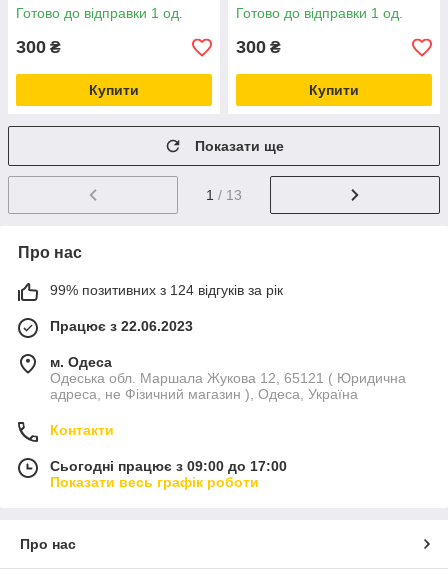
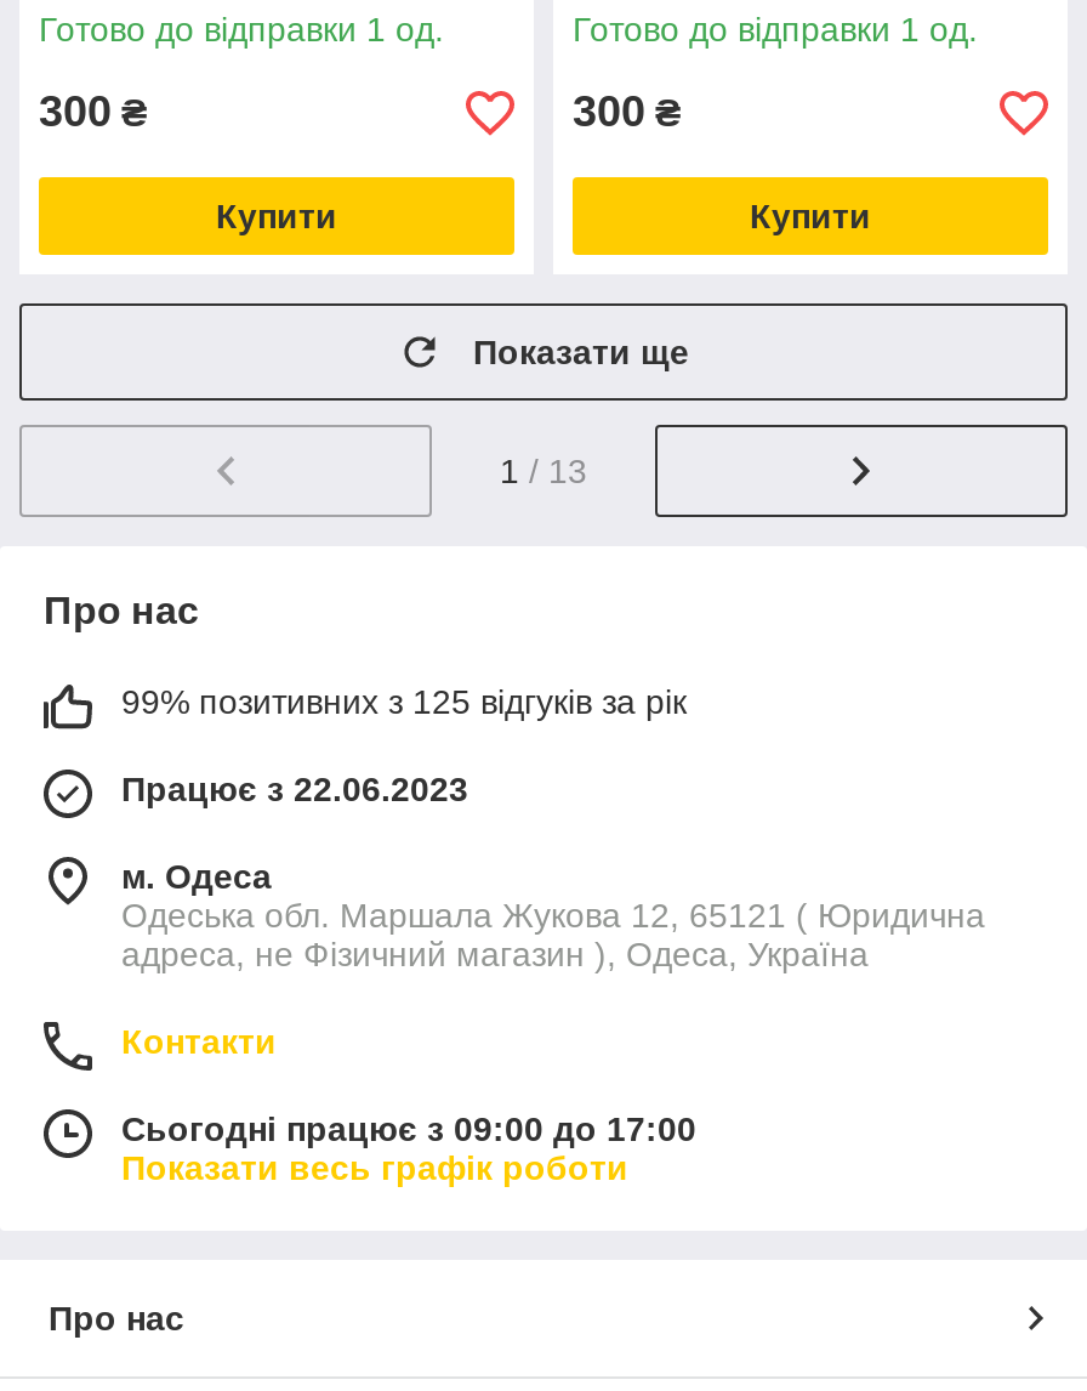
- 99% позитивних з 124 відгуків за рік
+ 99% позитивних з 125 відгуків за рік
